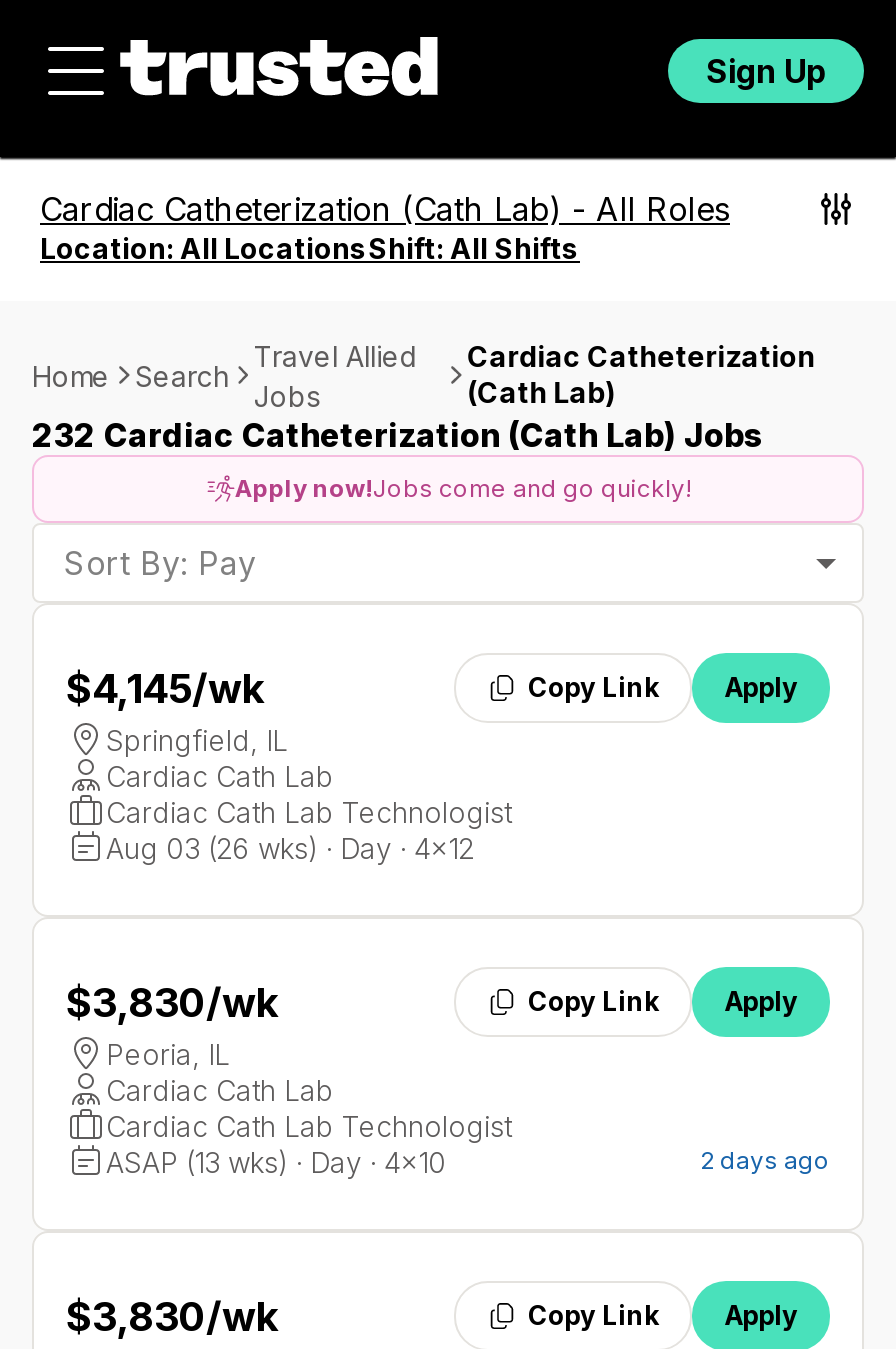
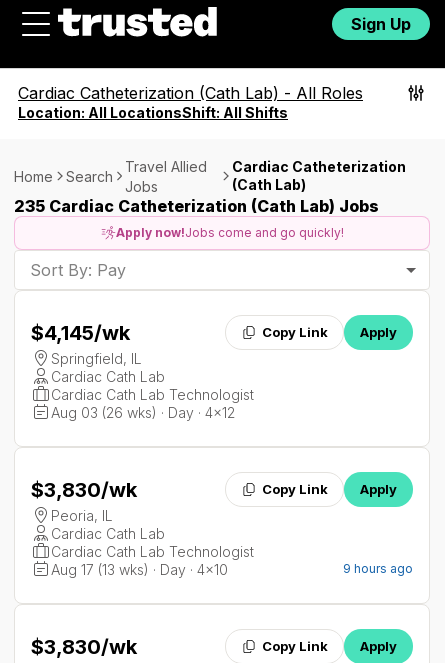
- 232 Cardiac Catheterization (Cath Lab) Jobs
+ 235 Cardiac Catheterization (Cath Lab) Jobs

- ASAP (13 wks) · Day · 4x10
- 2 days ago
+ Aug 17 (13 wks) · Day · 4x10
+ 9 hours ago
